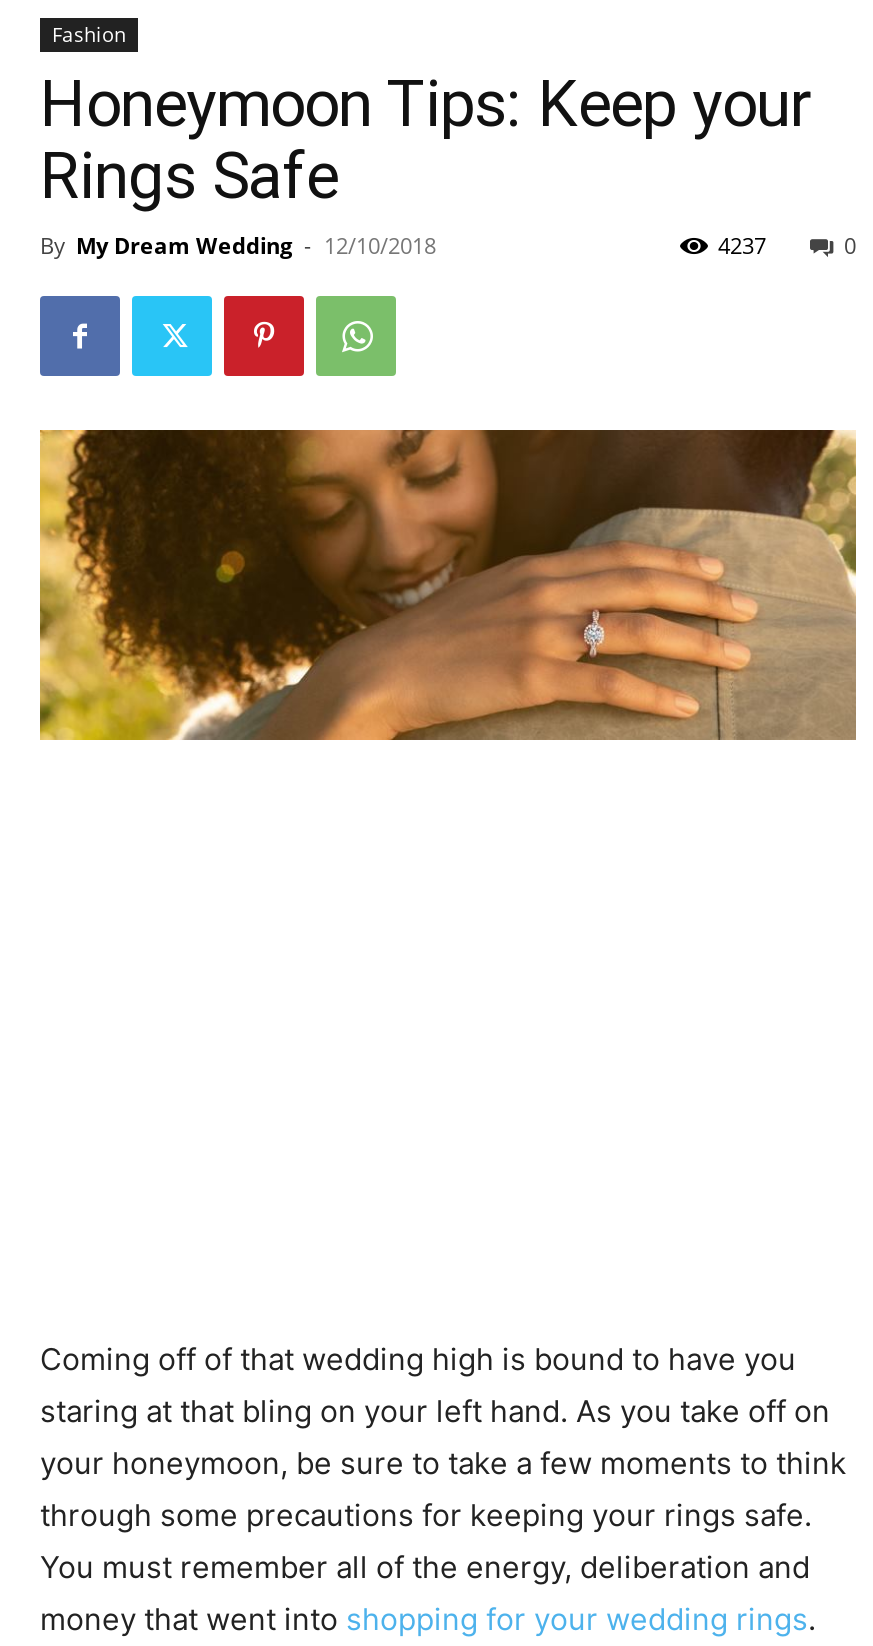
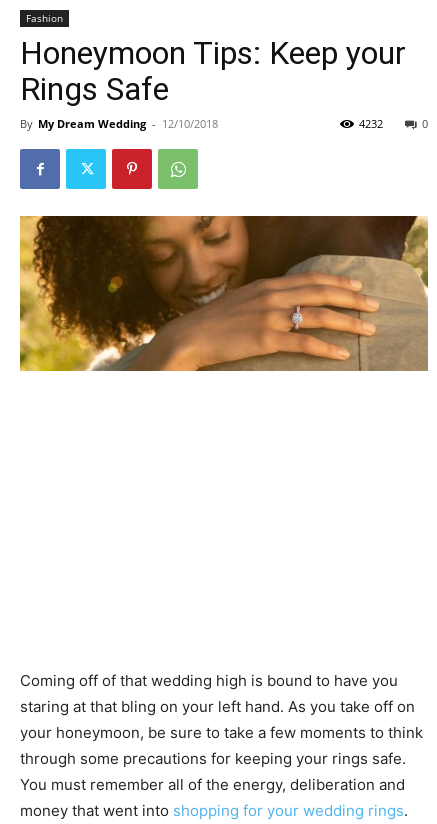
- 4237
+ 4232
